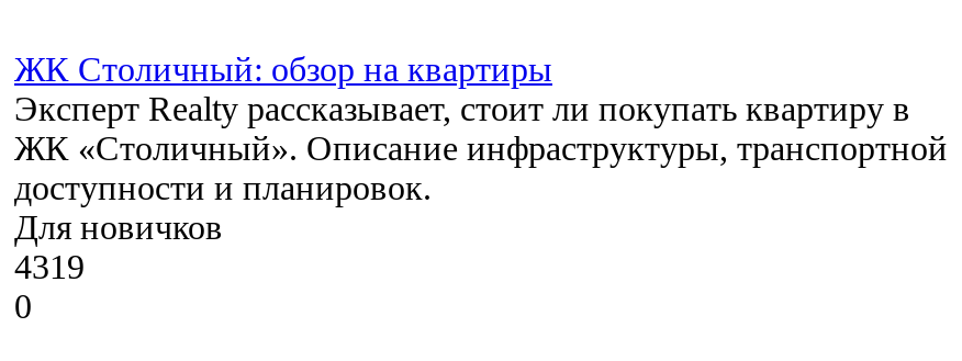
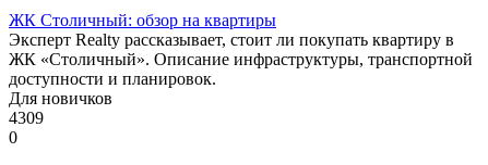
- 4319
+ 4309
